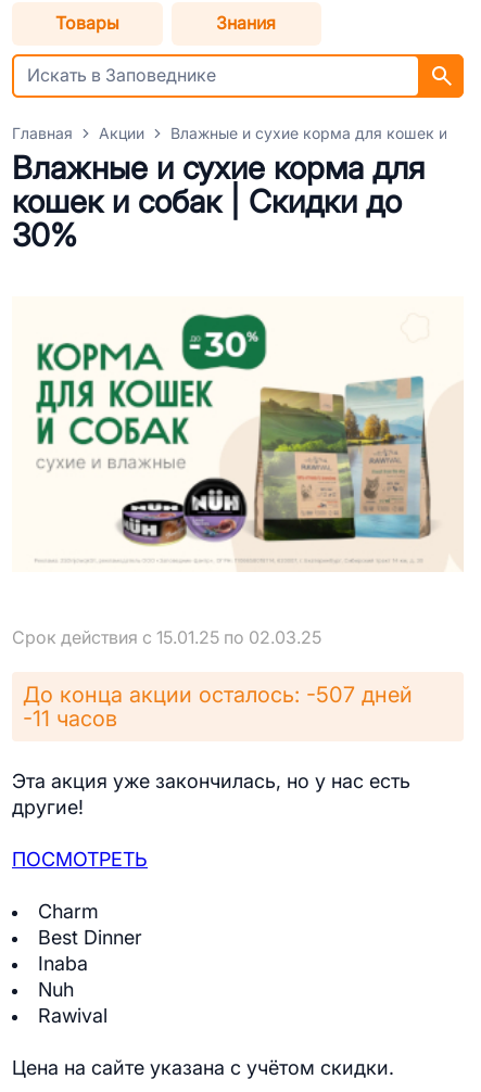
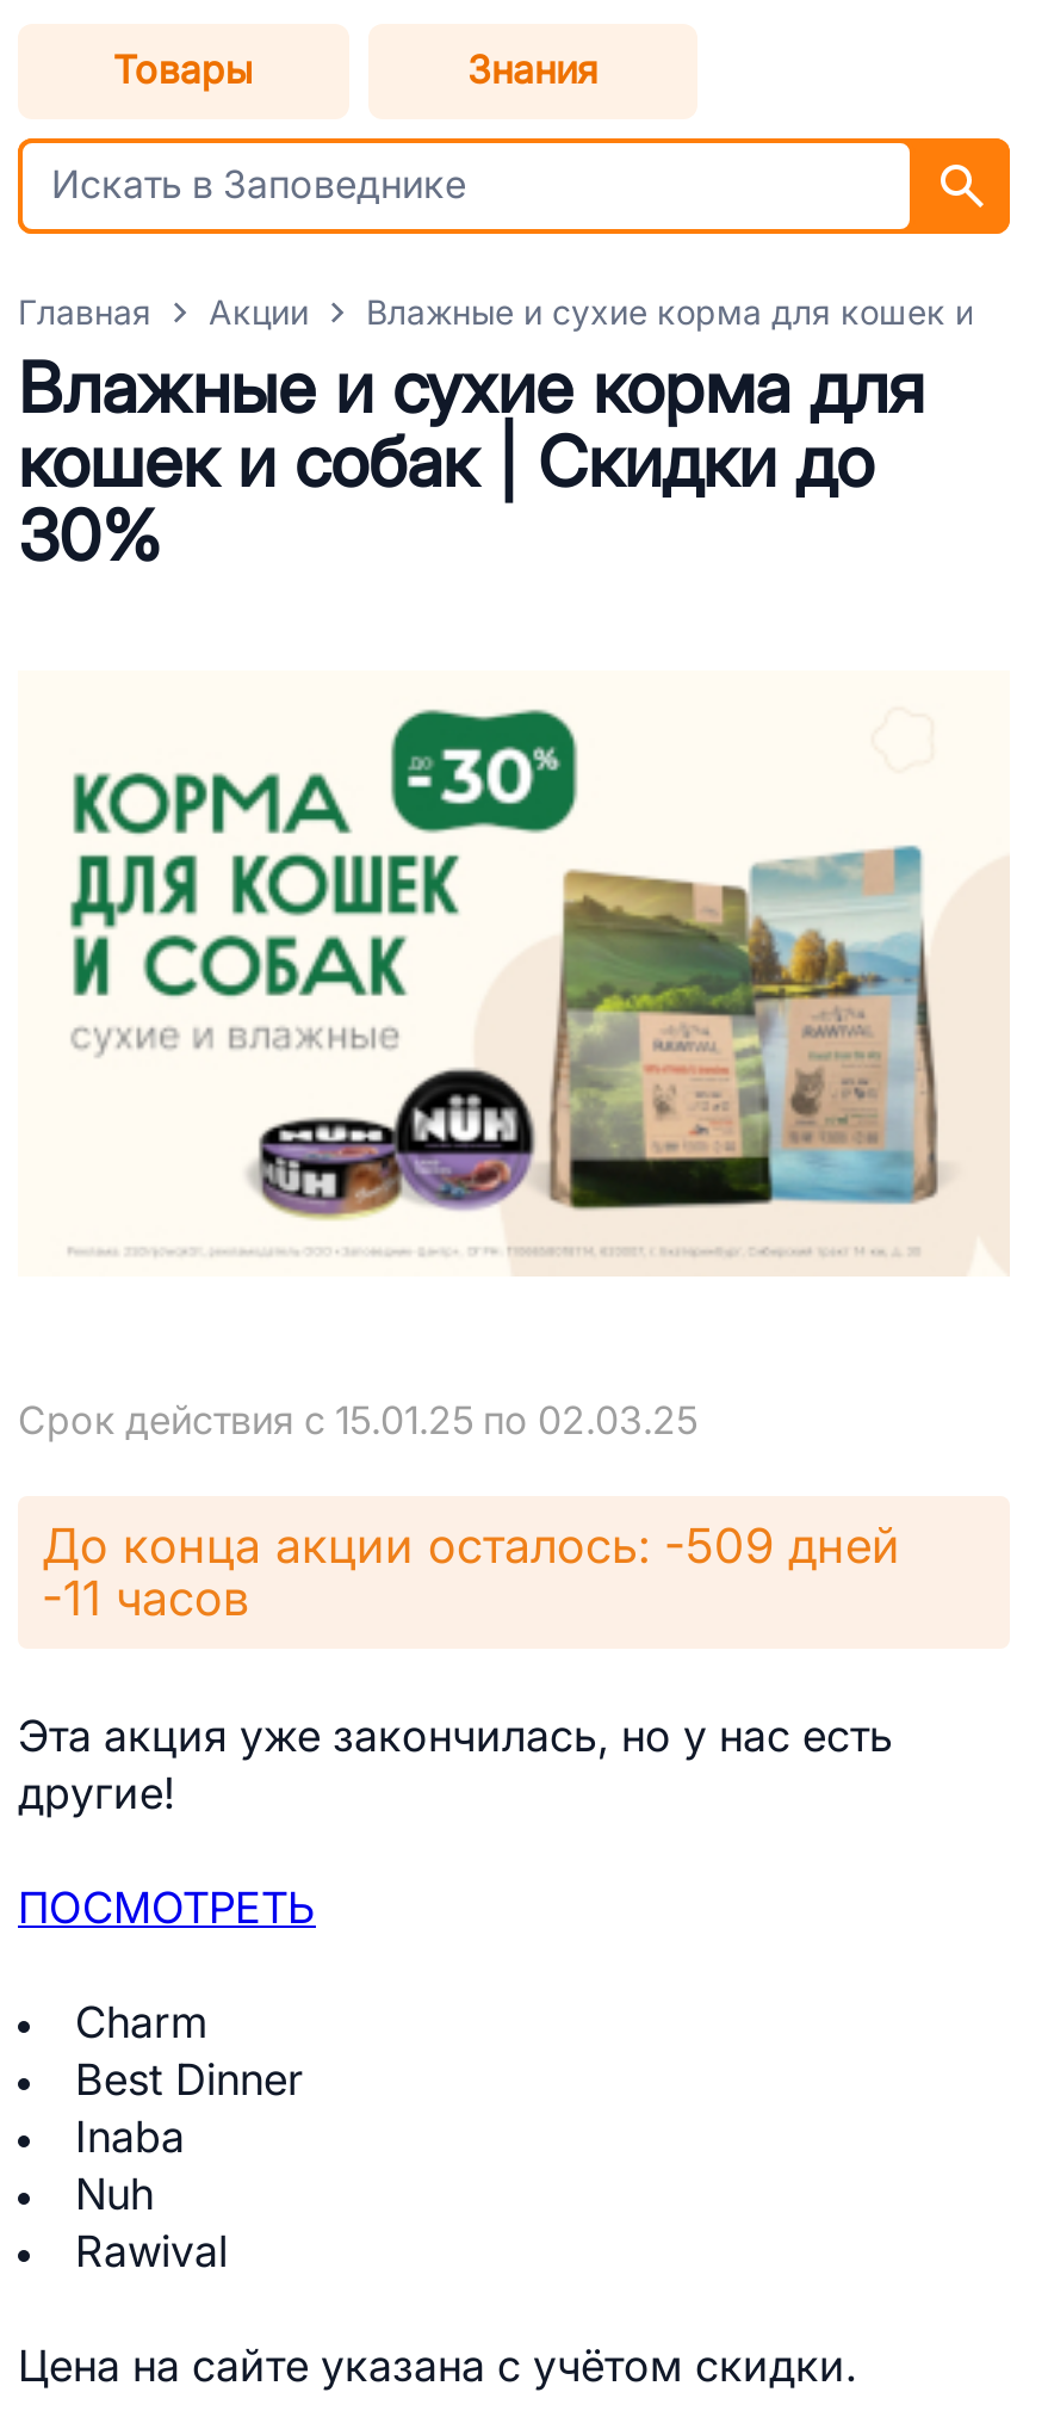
- До конца акции осталось: -507 дней
+ До конца акции осталось: -509 дней
